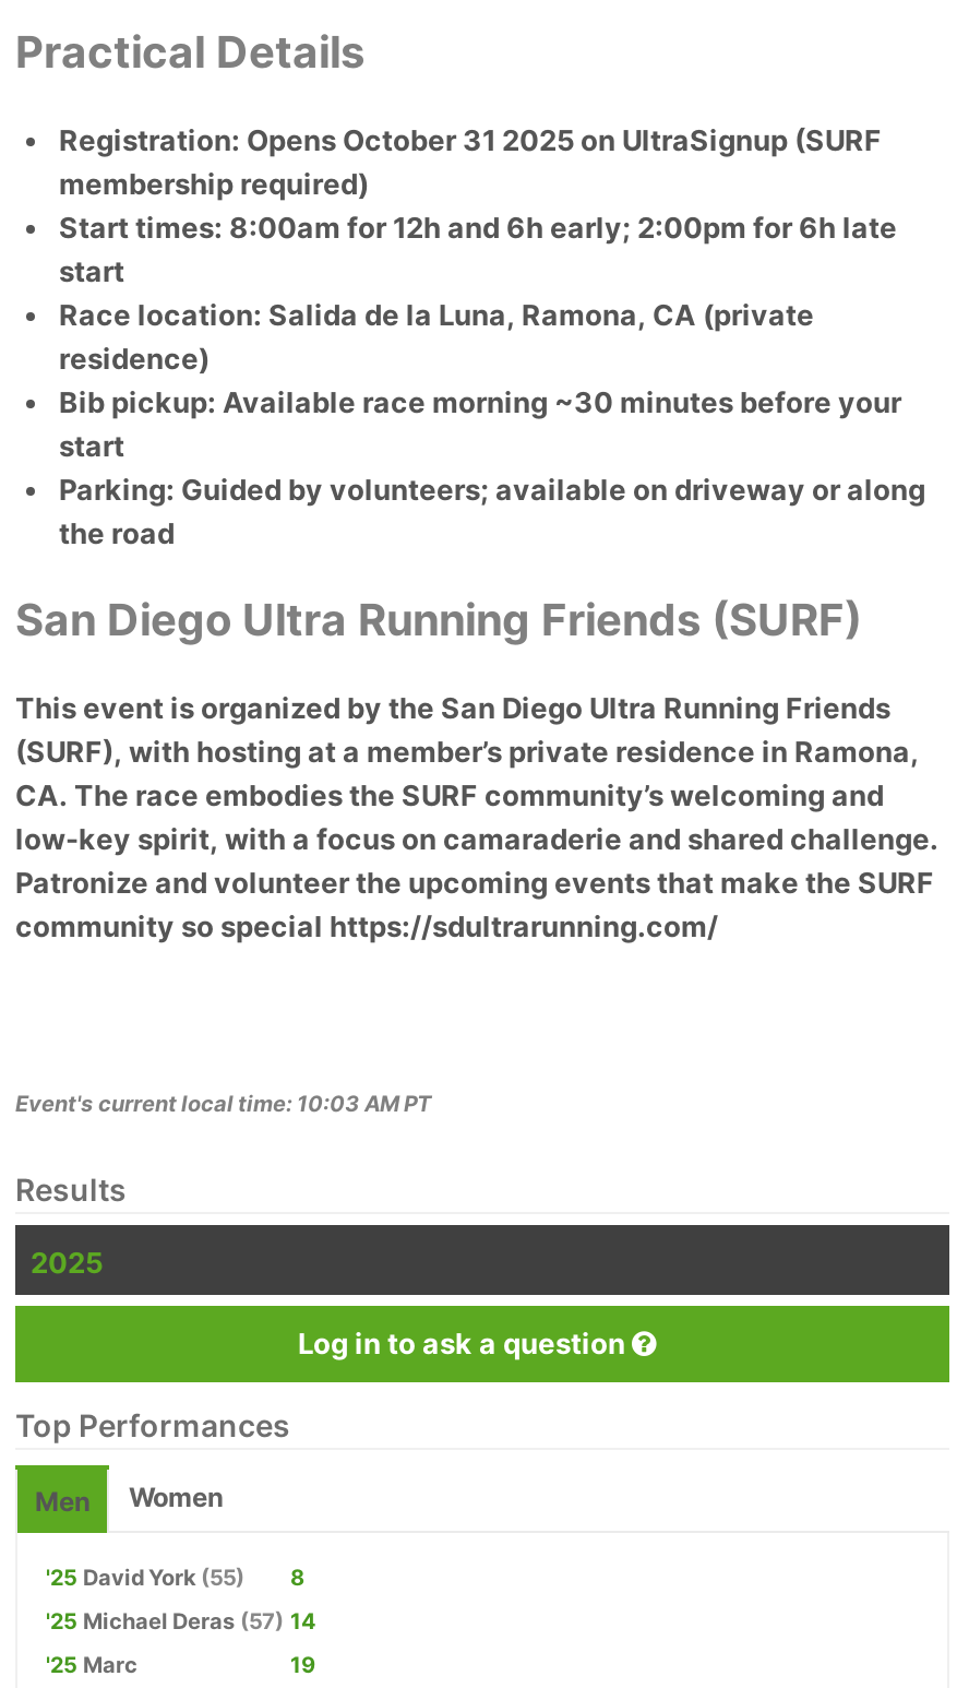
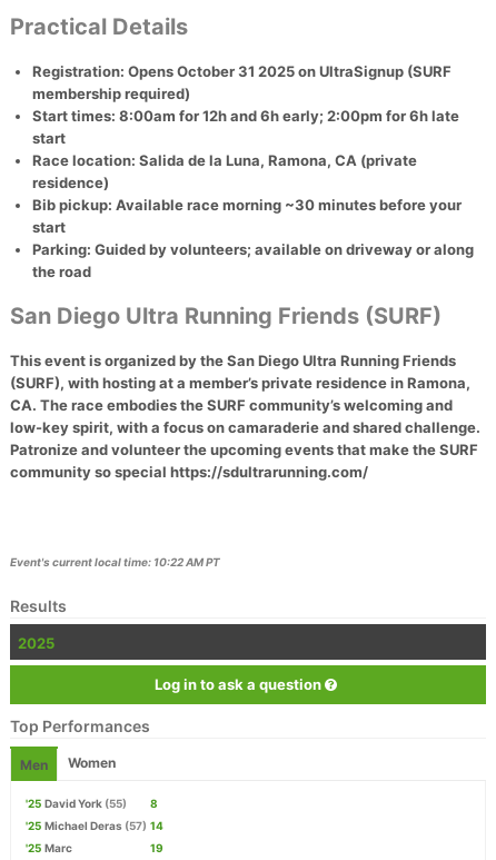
- Event's current local time: 10:03 AM PT
+ Event's current local time: 10:22 AM PT
